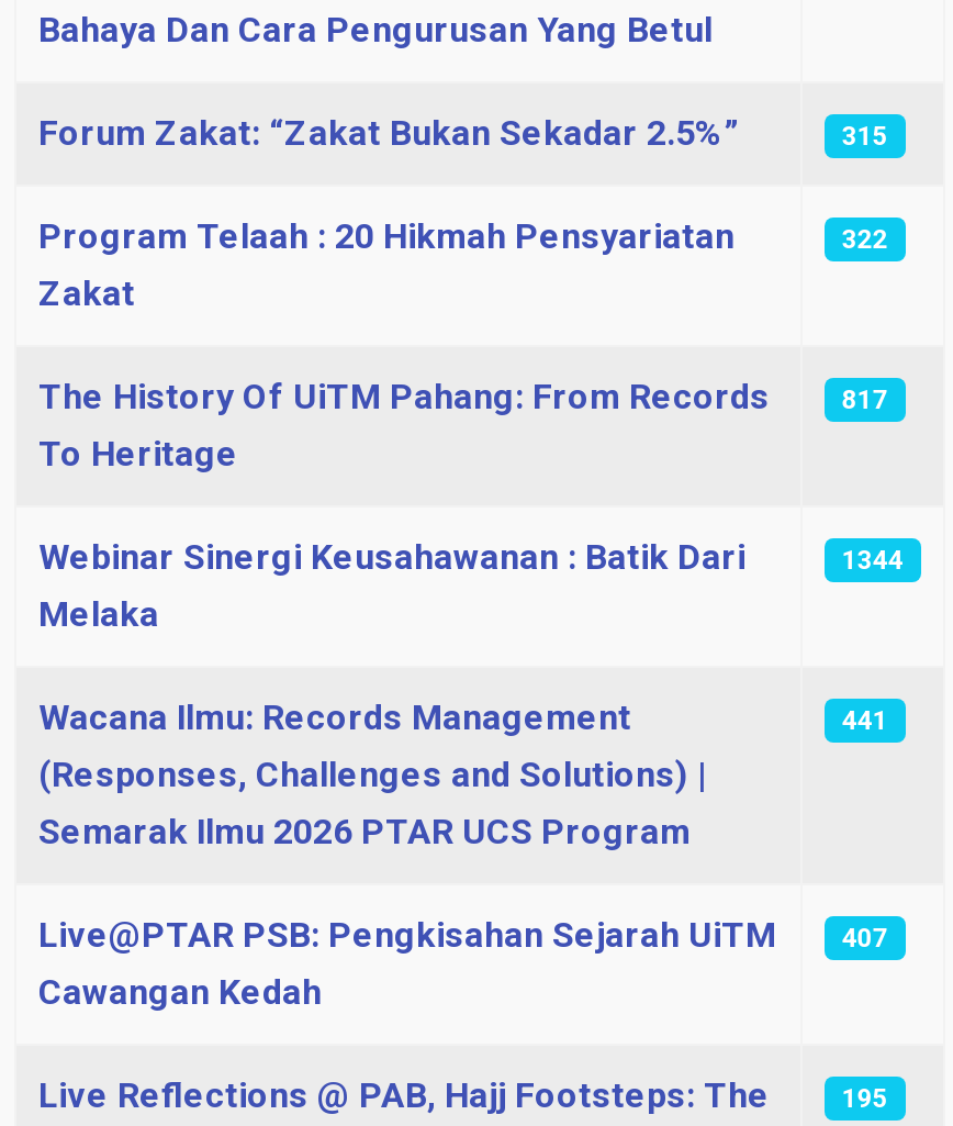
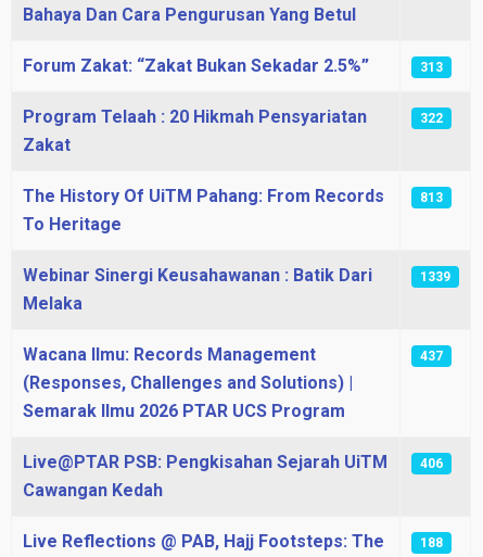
- 315
+ 313

- 817
+ 813

- 1344
+ 1339

- 441
+ 437

- 407
+ 406

- 195
+ 188
